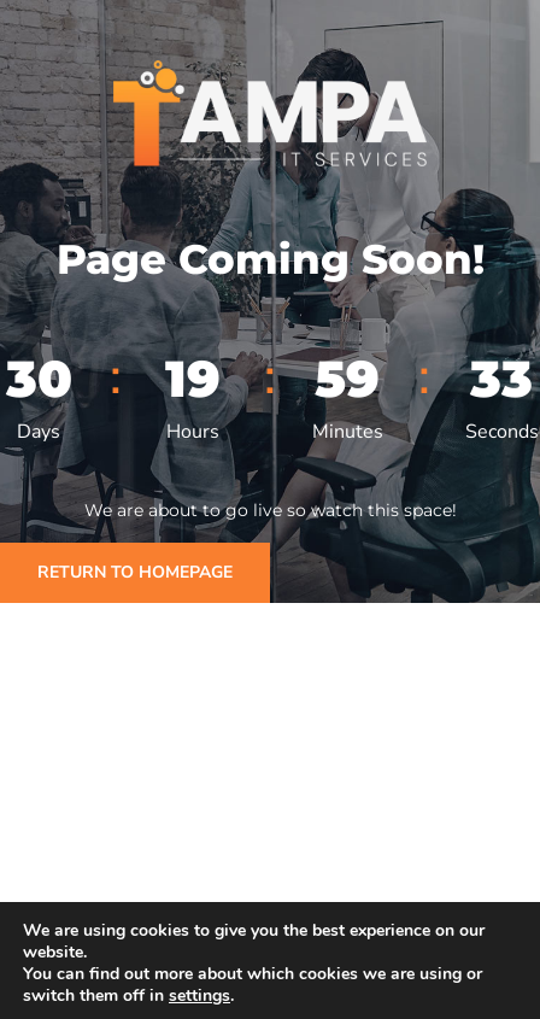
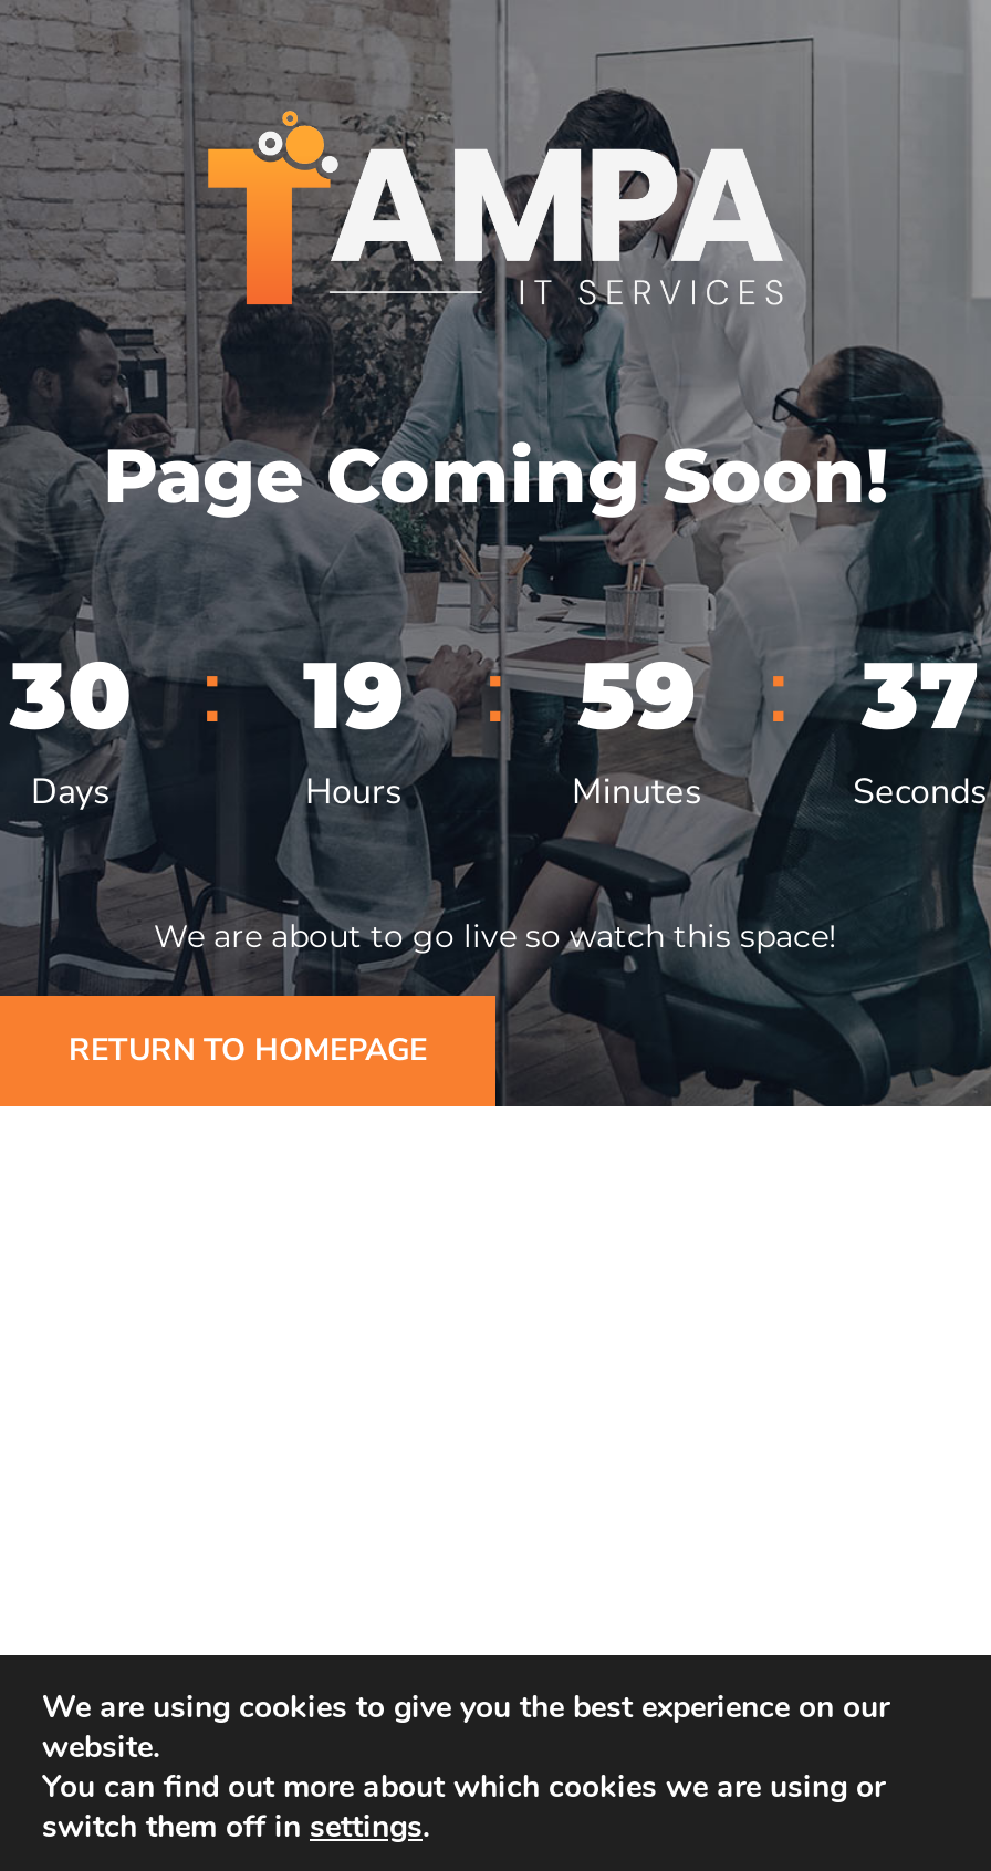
- 33
+ 37
